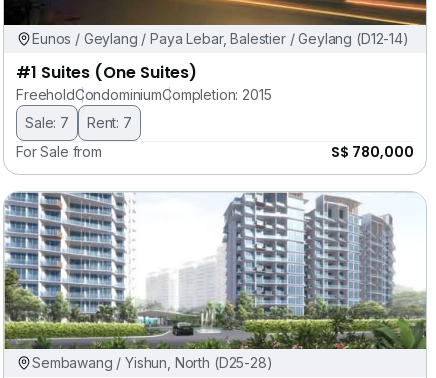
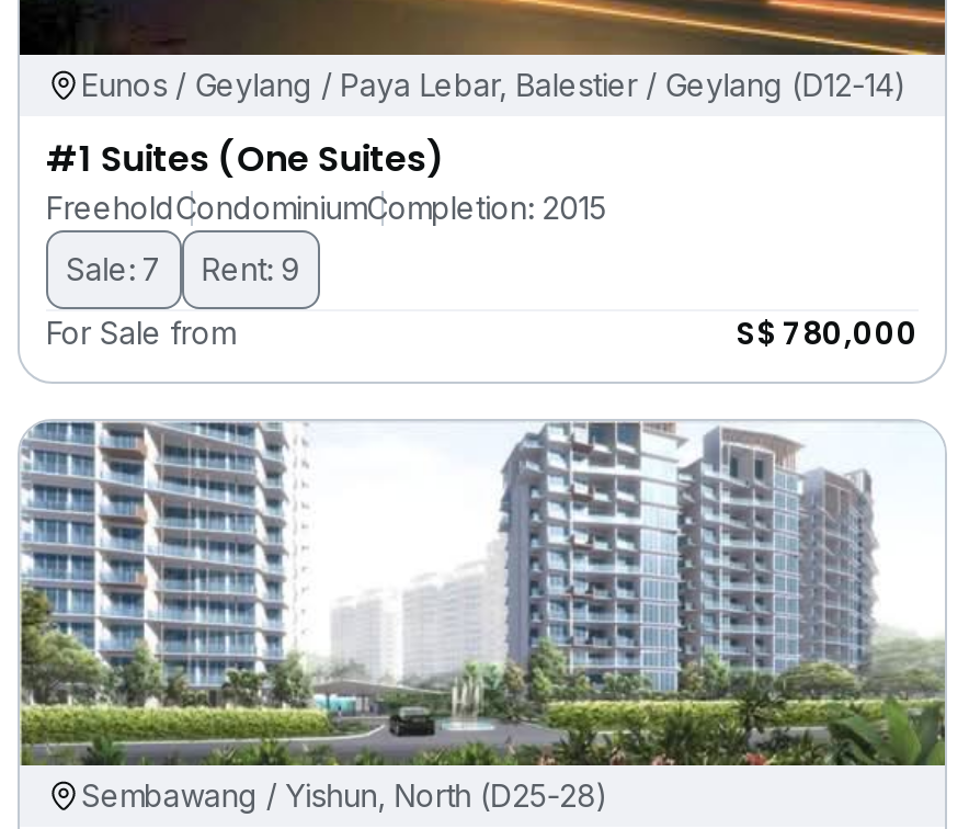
- Sale: 7 Rent: 7
+ Sale: 7 Rent: 9
